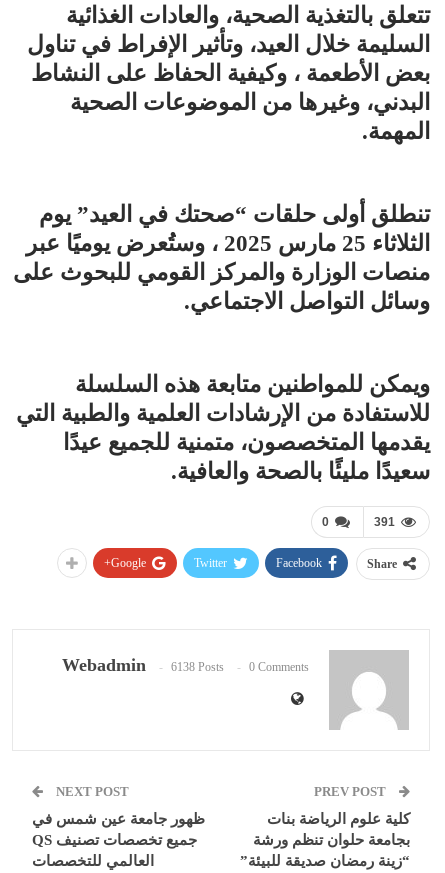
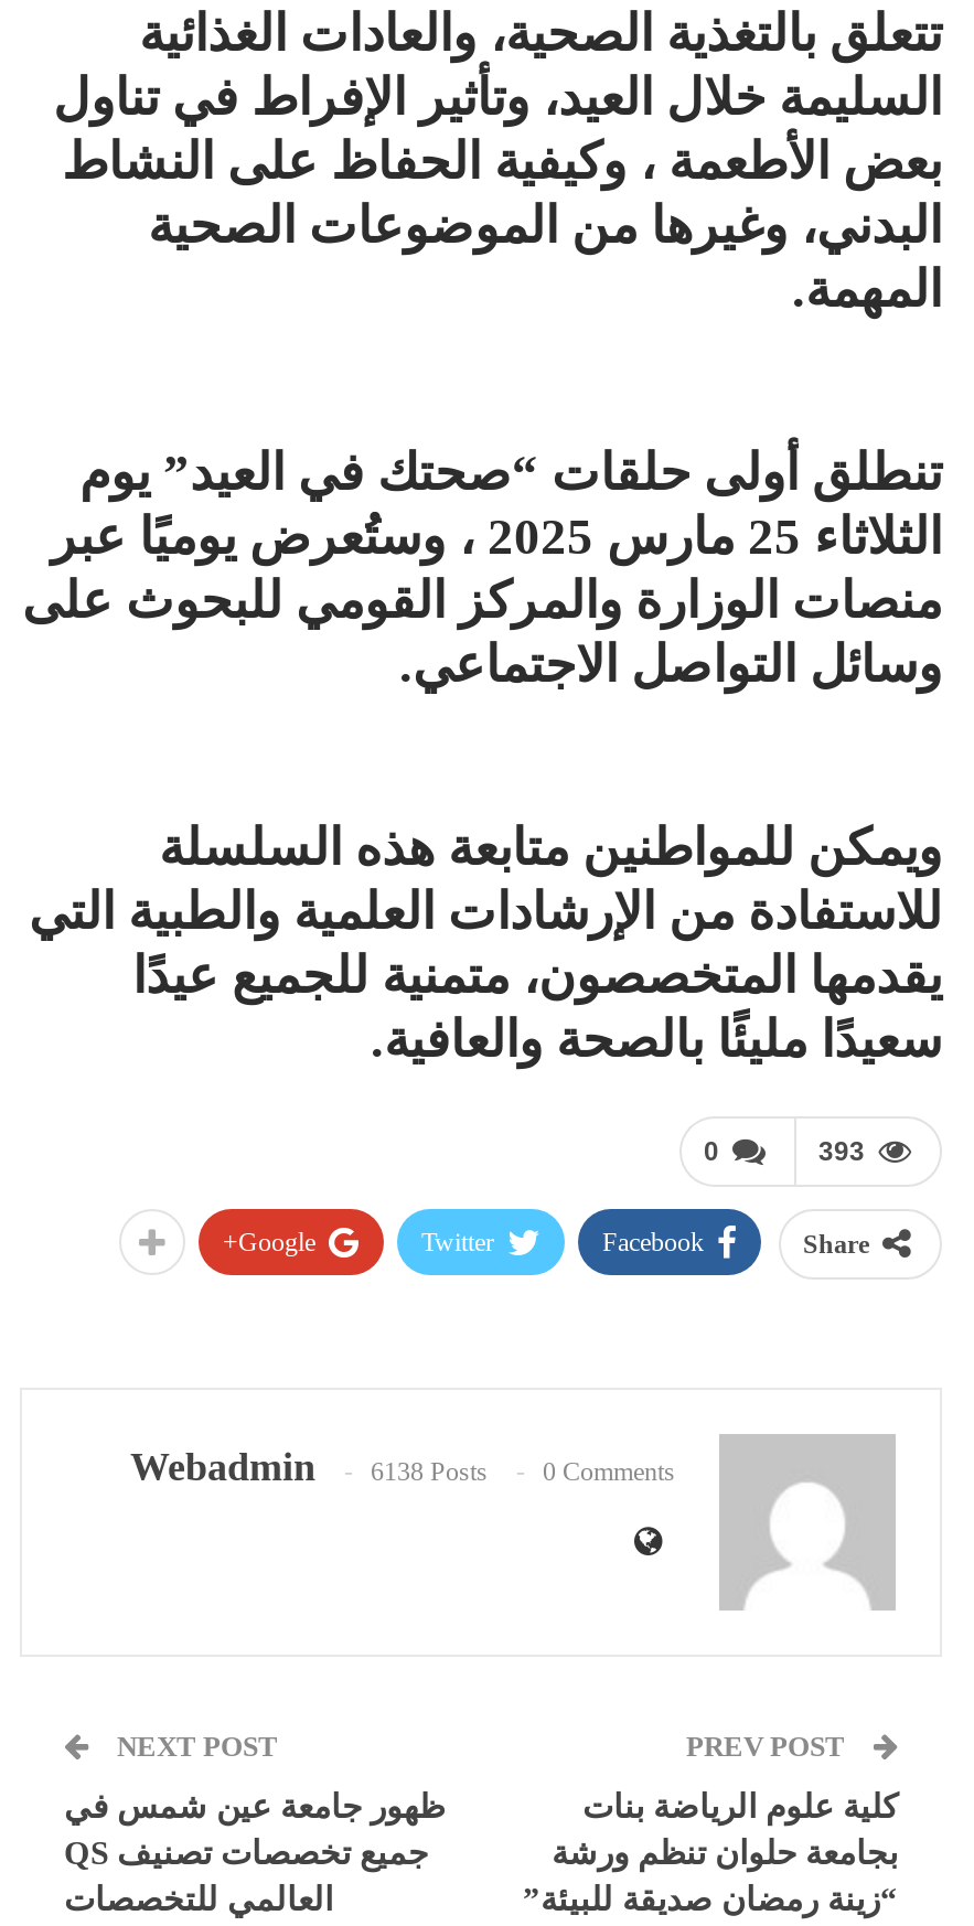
- 391
+ 393
